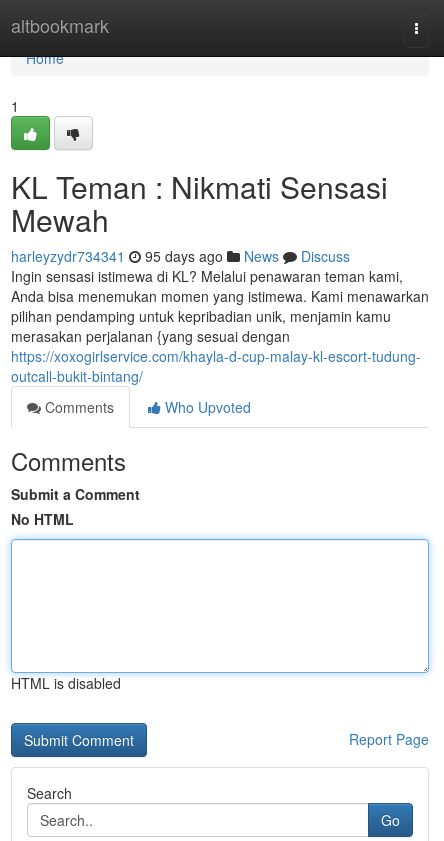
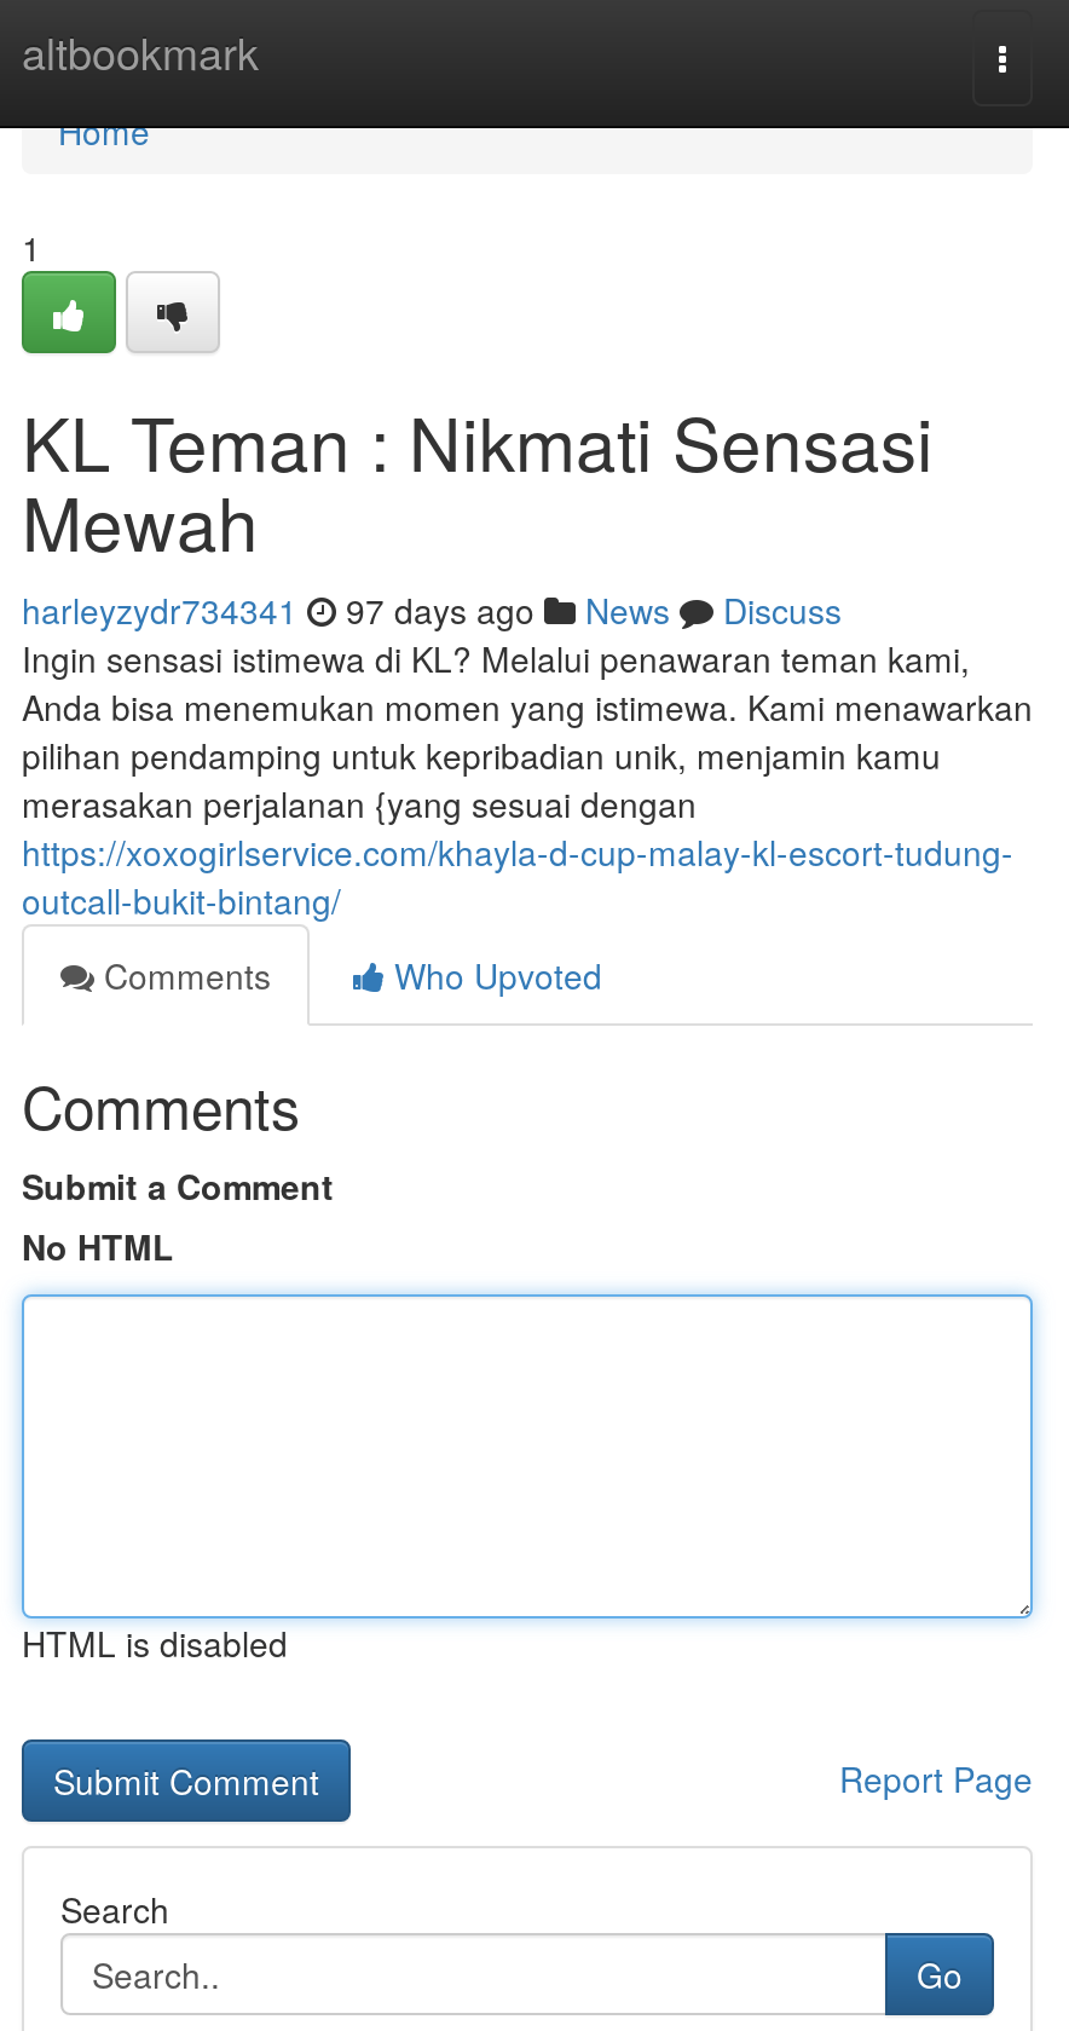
- harleyzydr734341 95 days ago News Discuss
+ harleyzydr734341 97 days ago News Discuss
